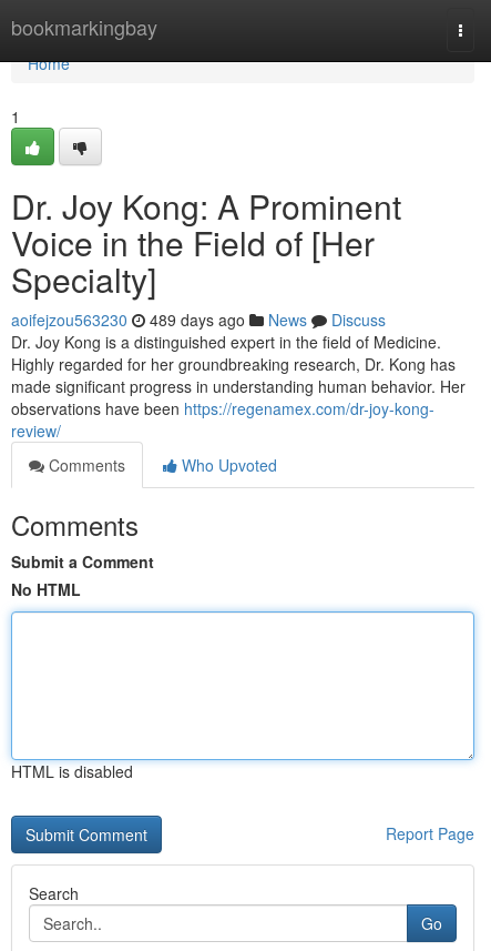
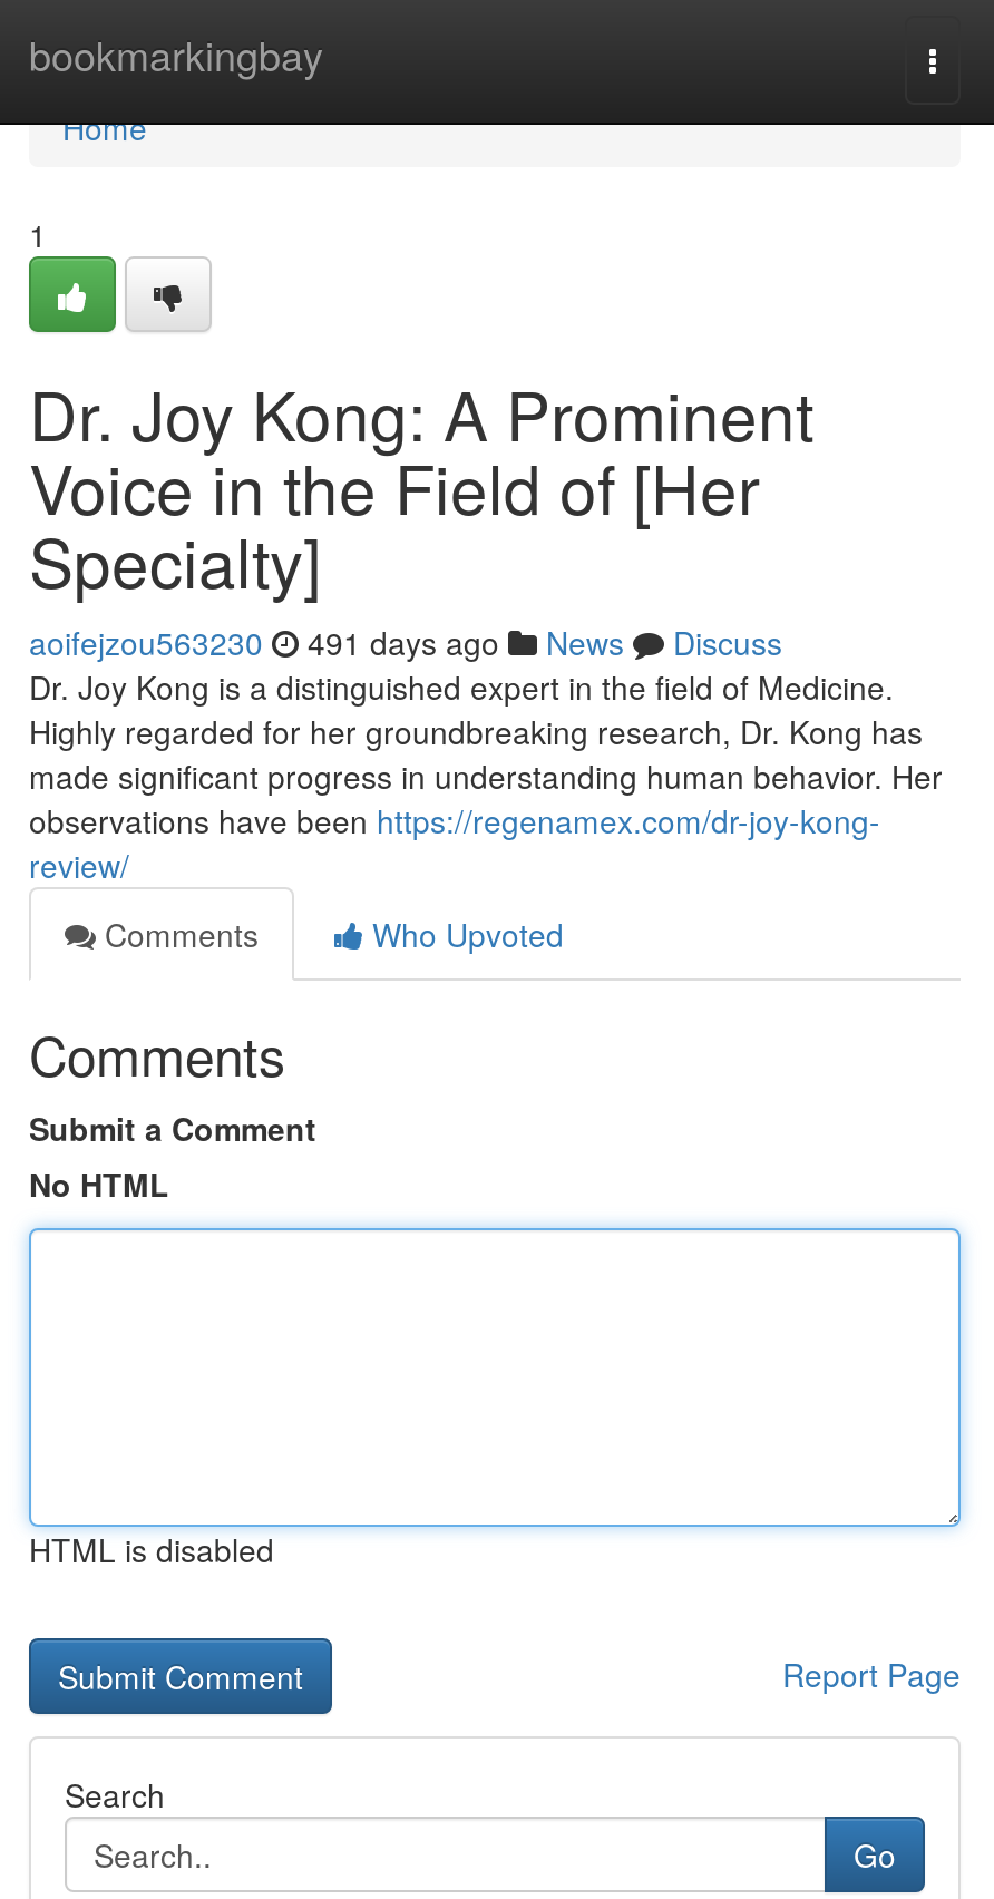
- aoifejzou563230 489 days ago News Discuss
+ aoifejzou563230 491 days ago News Discuss
